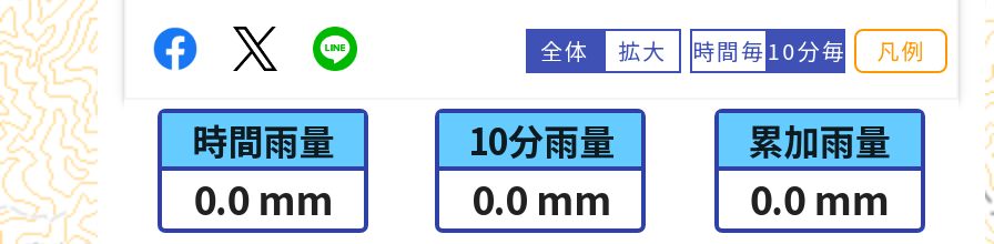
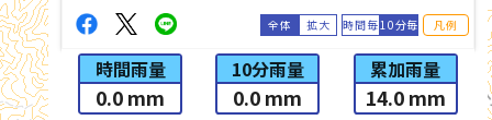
- 0.0 mm
+ 14.0 mm
